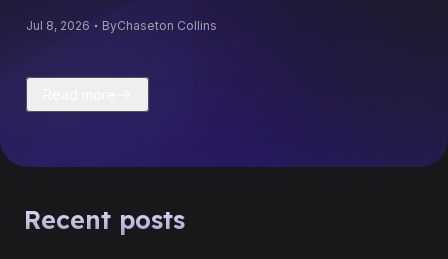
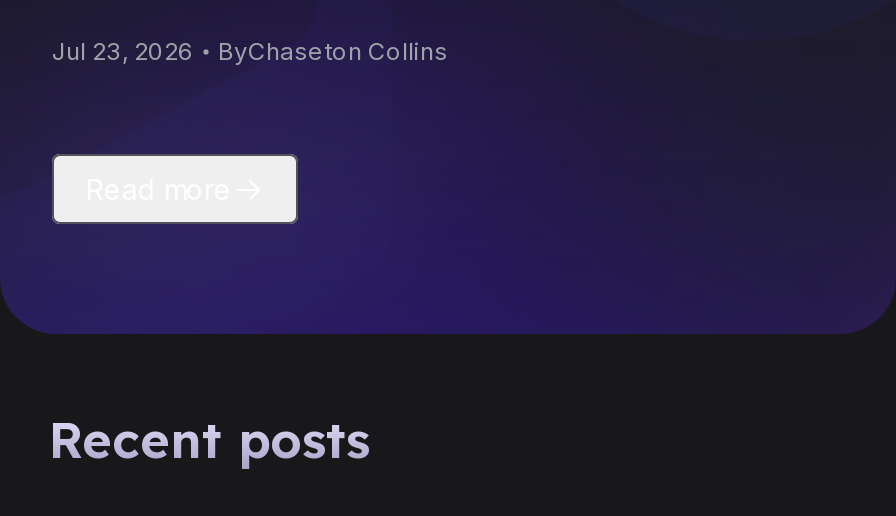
- Jul 8, 2026 ByChaseton Collins
+ Jul 23, 2026 ByChaseton Collins
